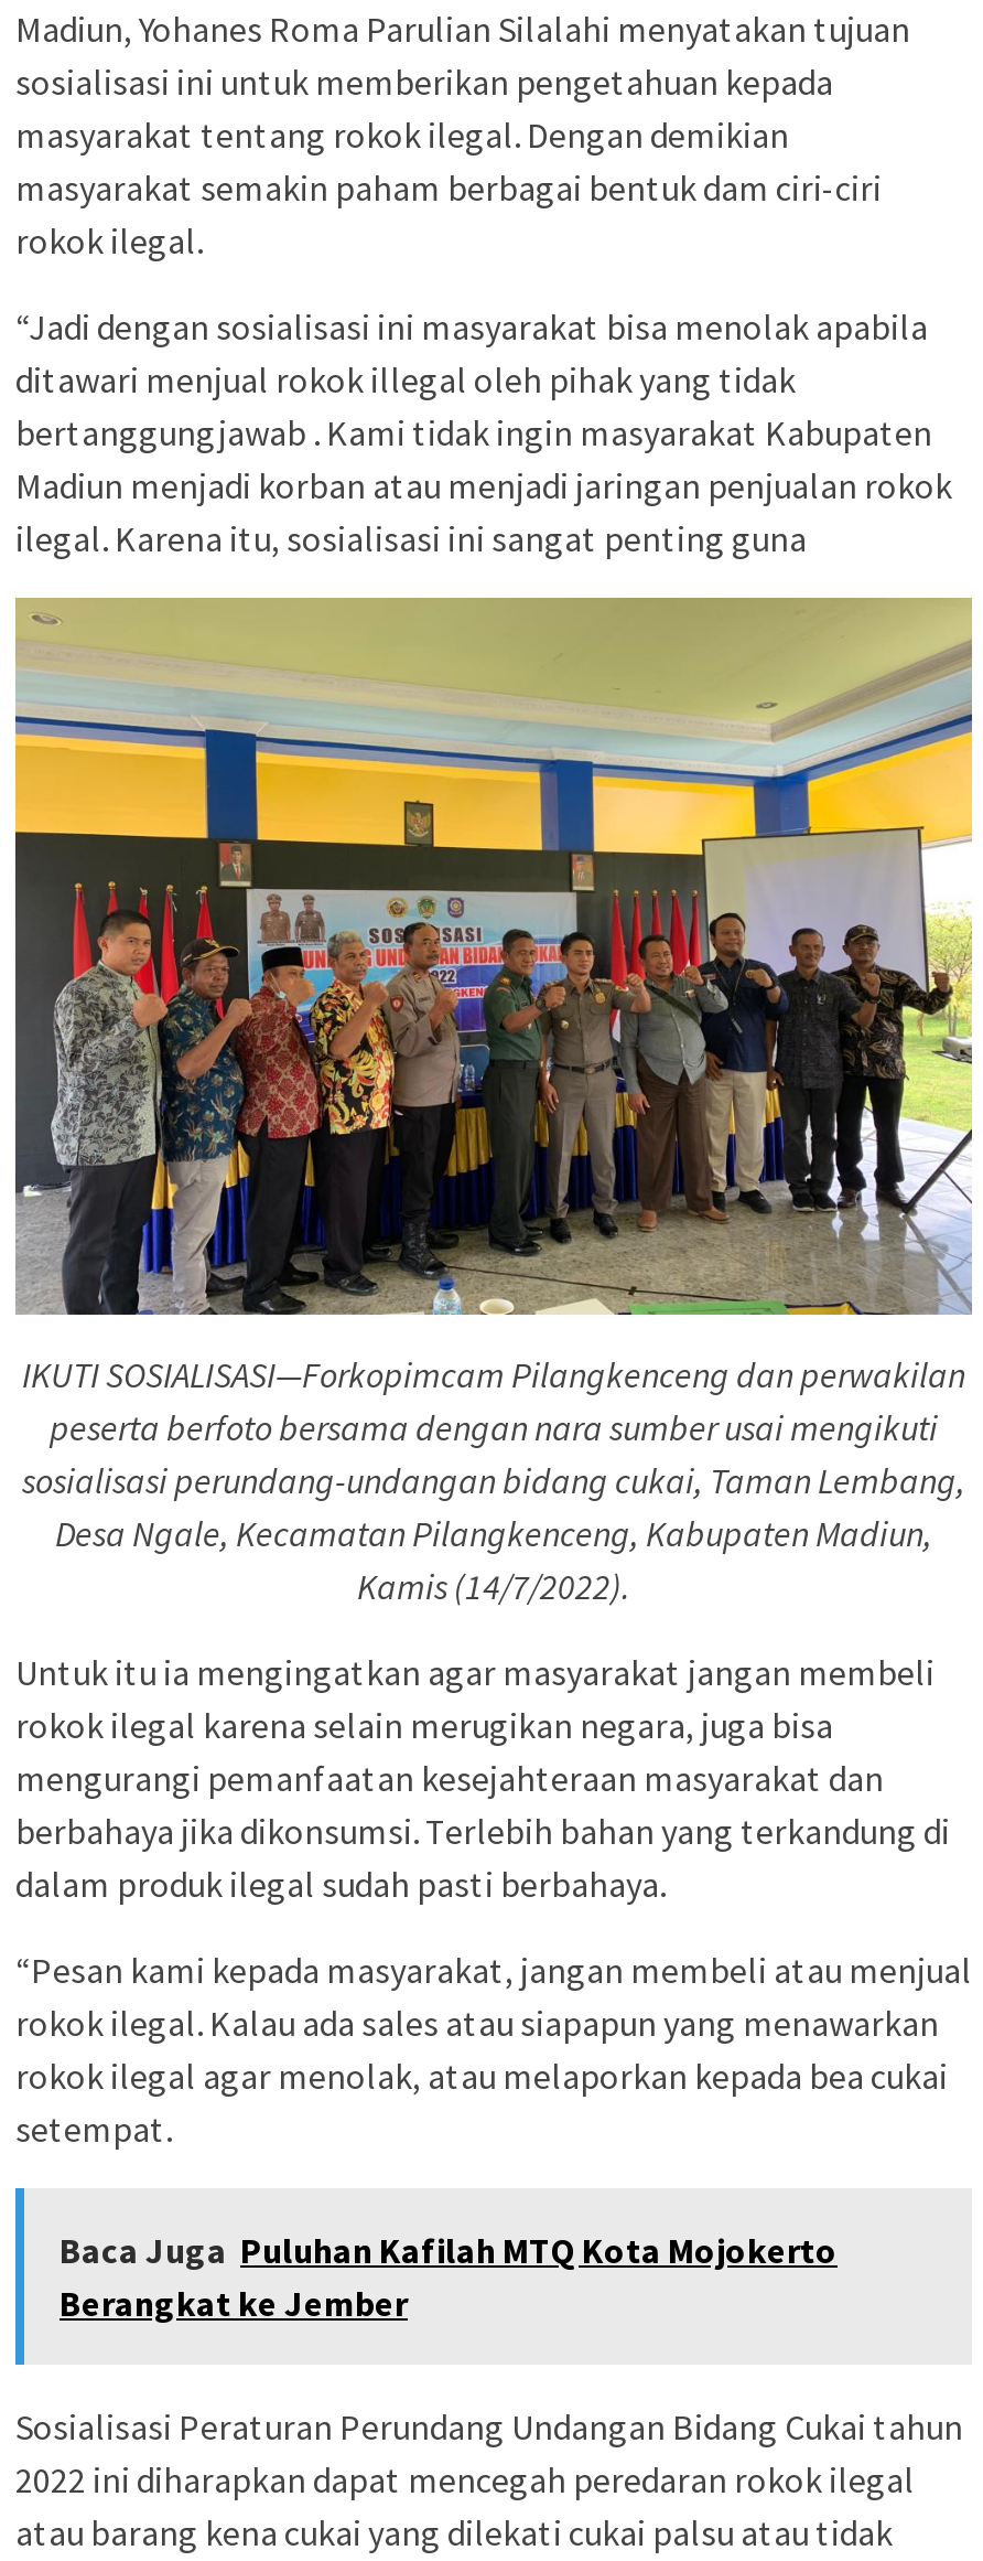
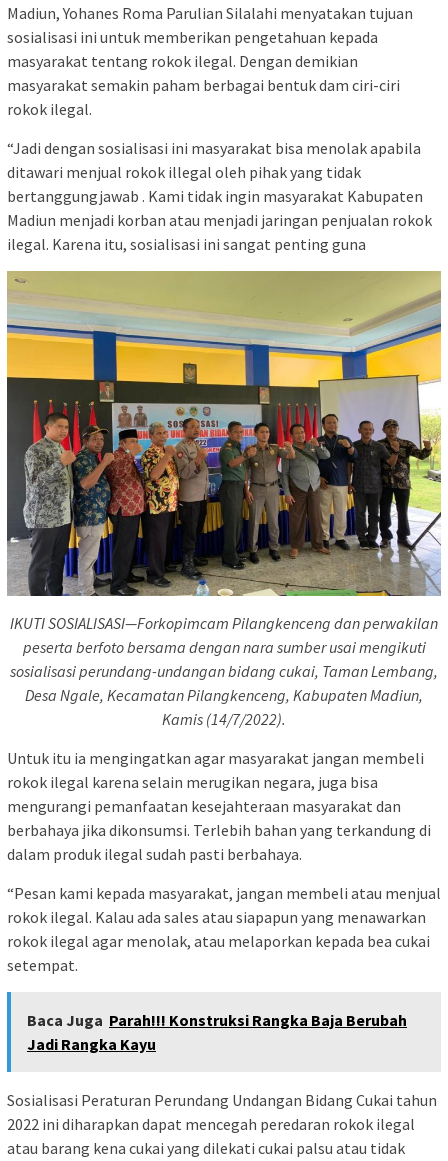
- Baca Juga Puluhan Kafilah MTQ Kota Mojokerto
- Berangkat ke Jember
+ Baca Juga Parah!!! Konstruksi Rangka Baja Berubah
+ Jadi Rangka Kayu
